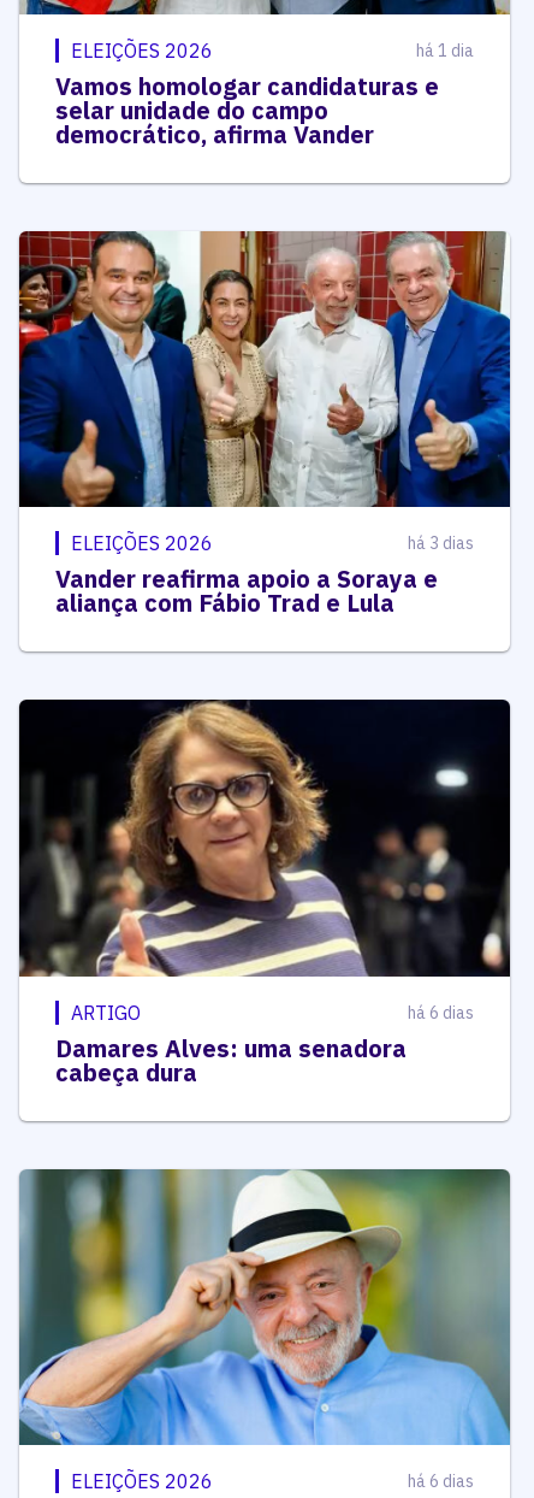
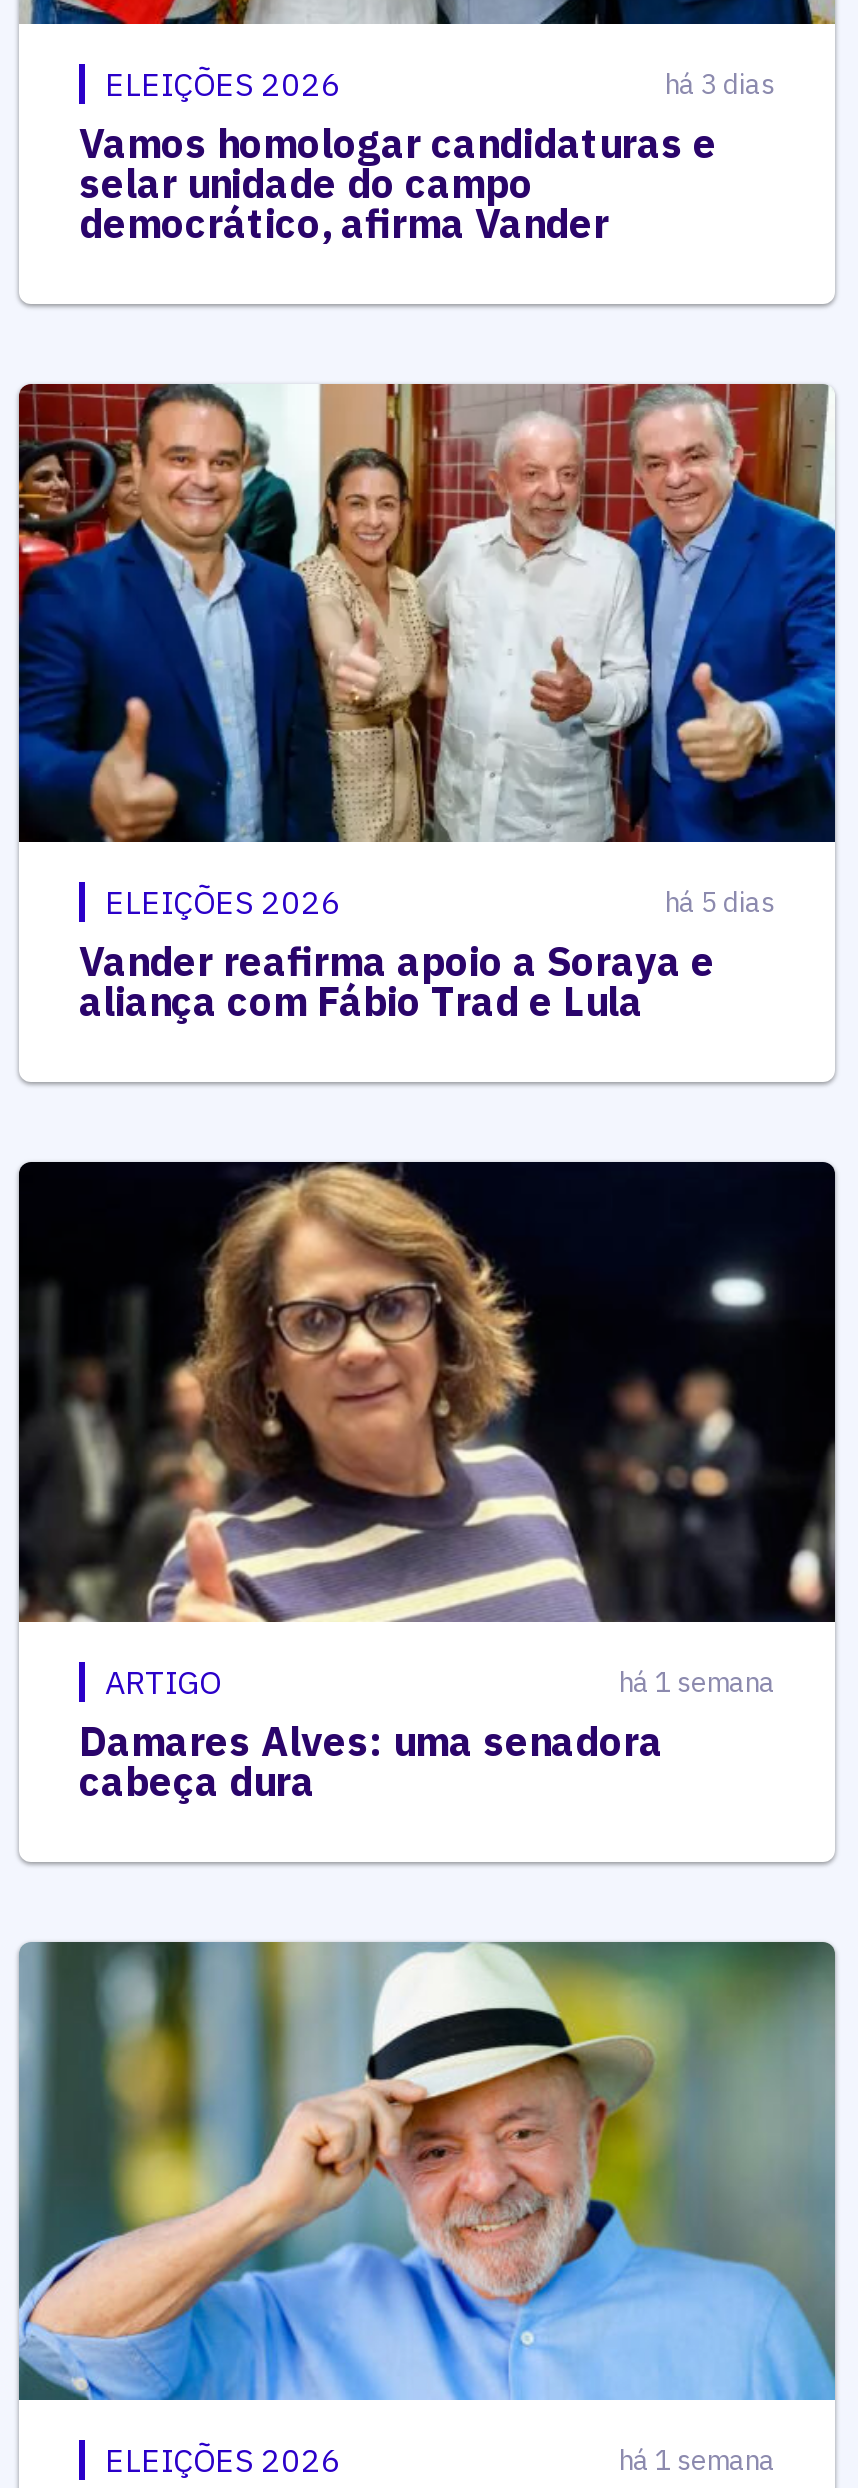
- há 1 dia
+ há 3 dias

- há 3 dias
+ há 5 dias

- há 6 dias
+ há 1 semana

- há 6 dias
+ há 1 semana
